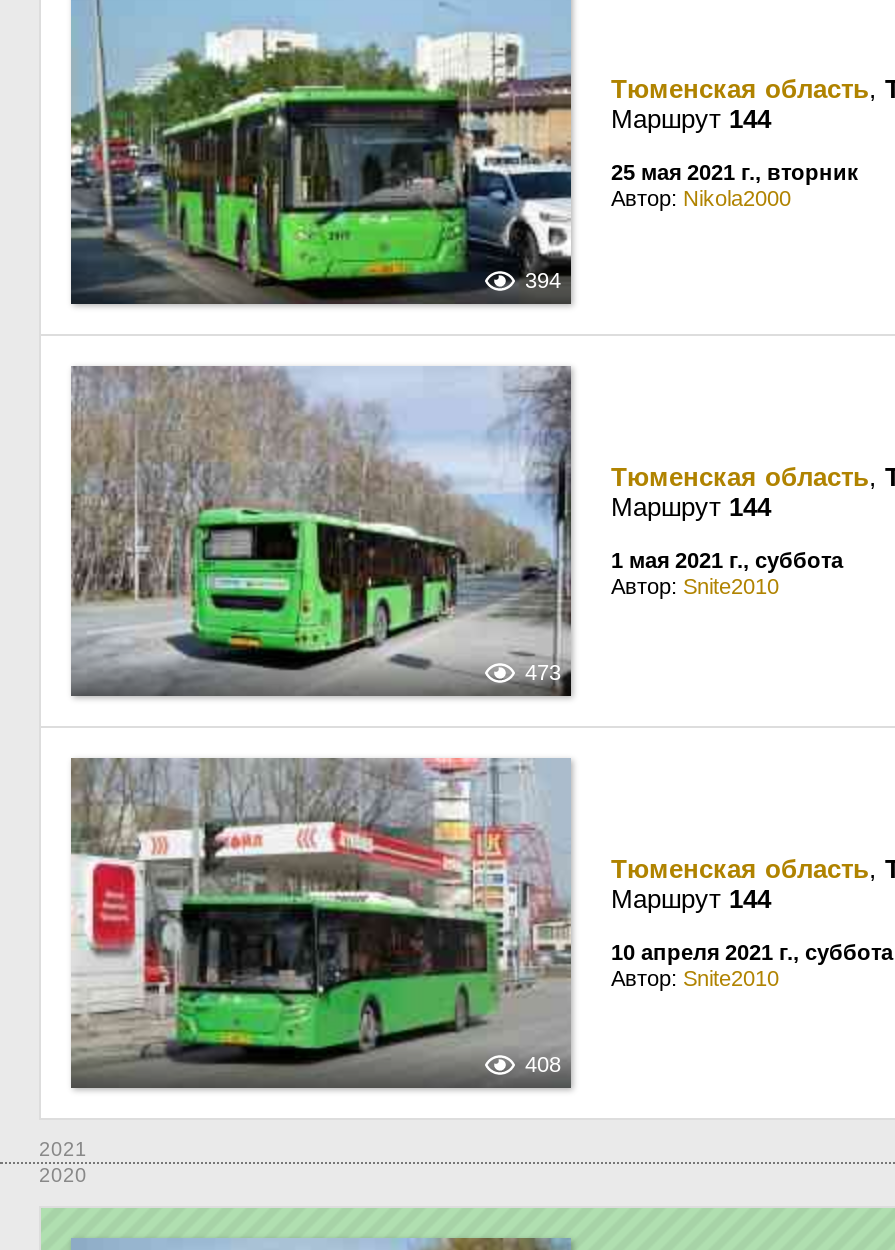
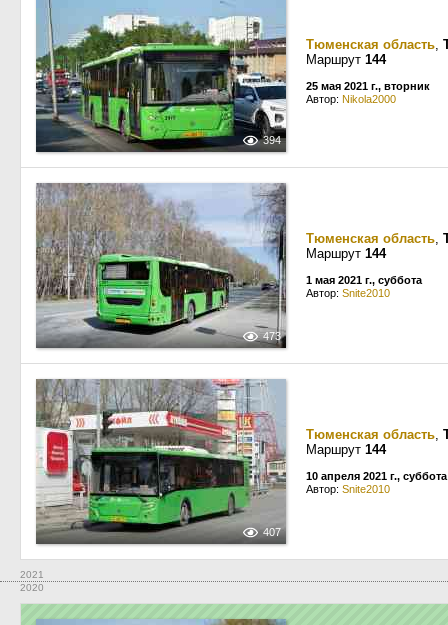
- 408
+ 407
